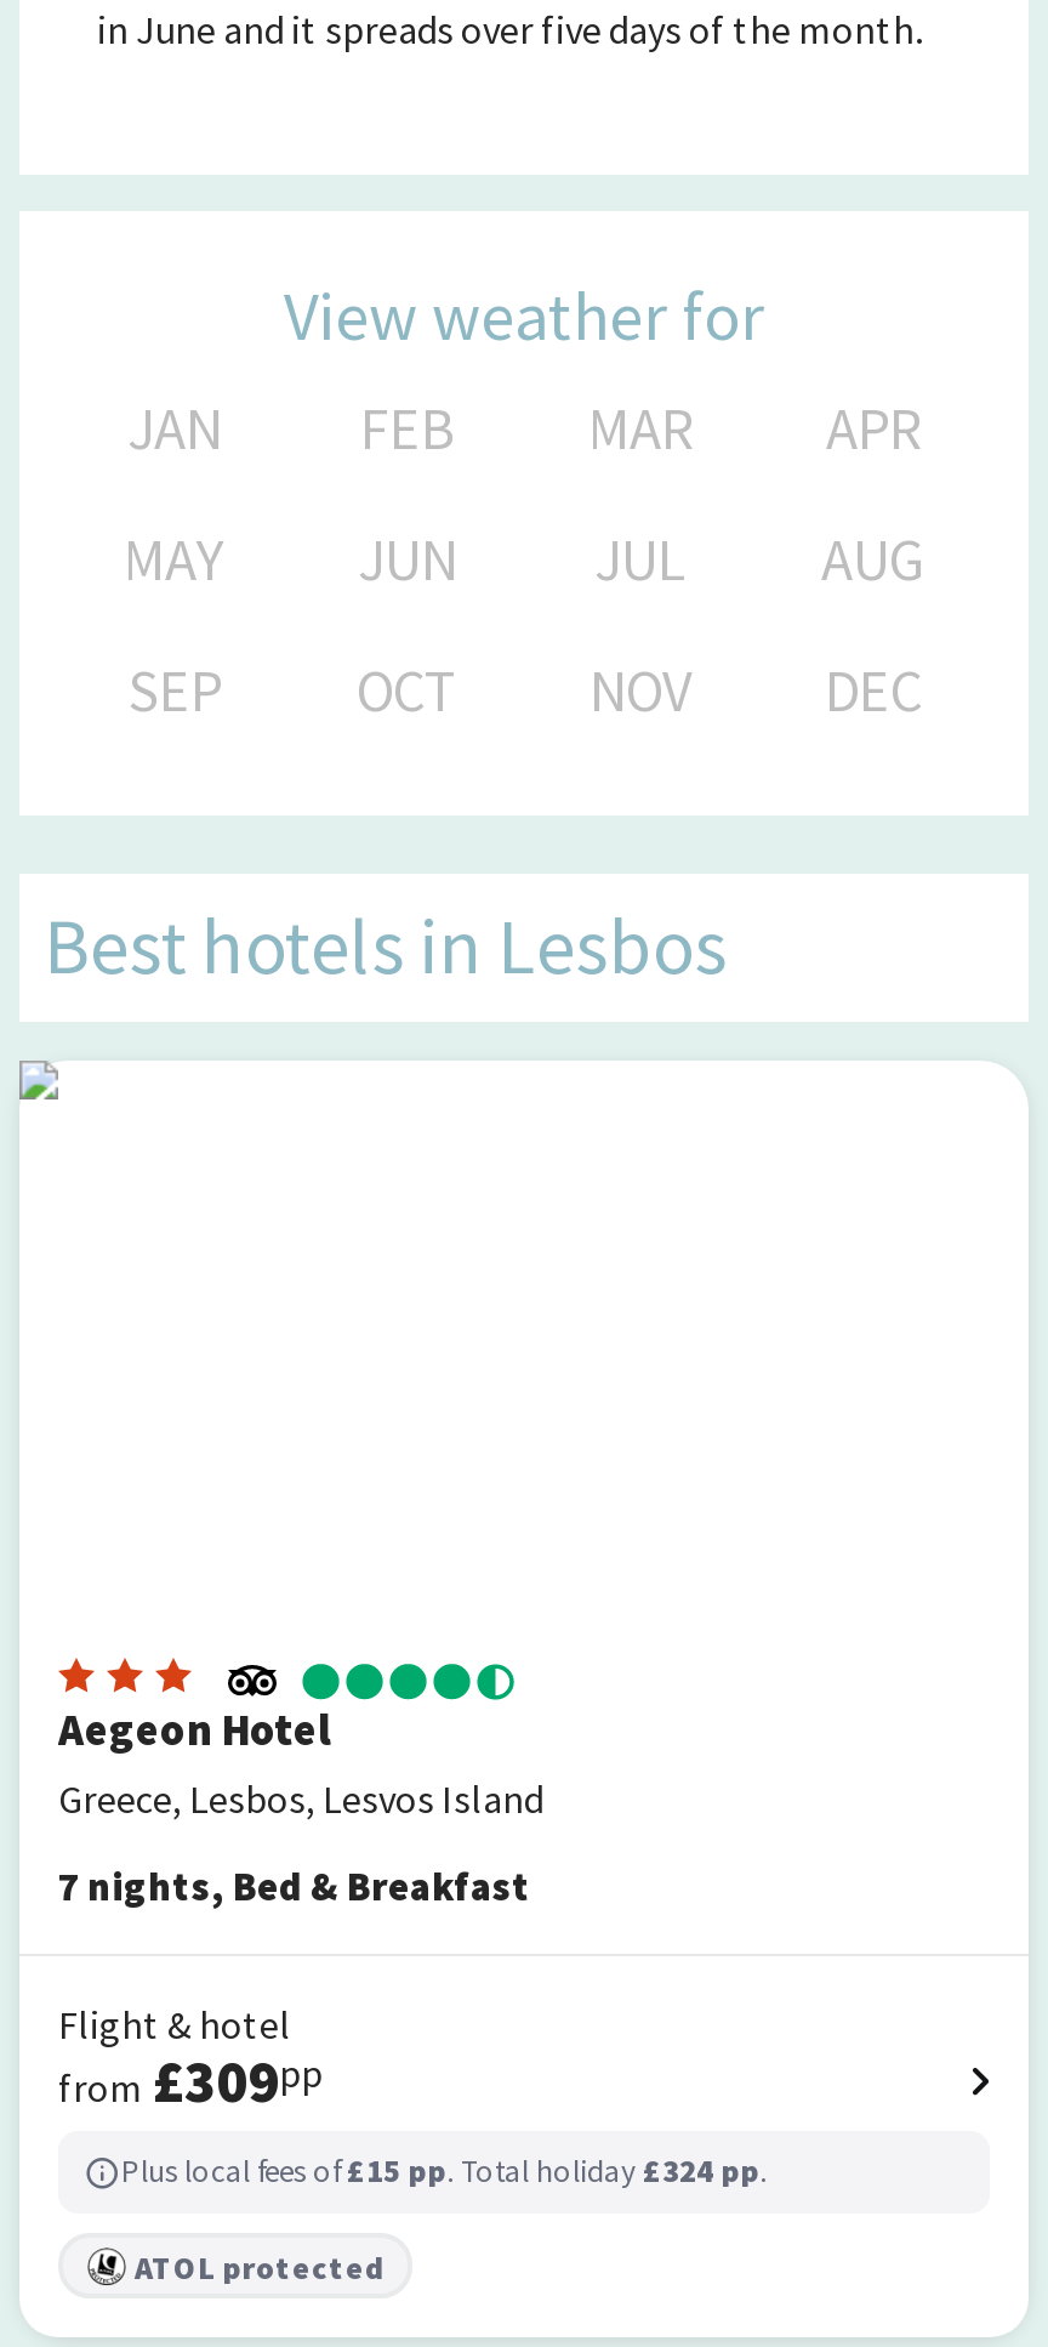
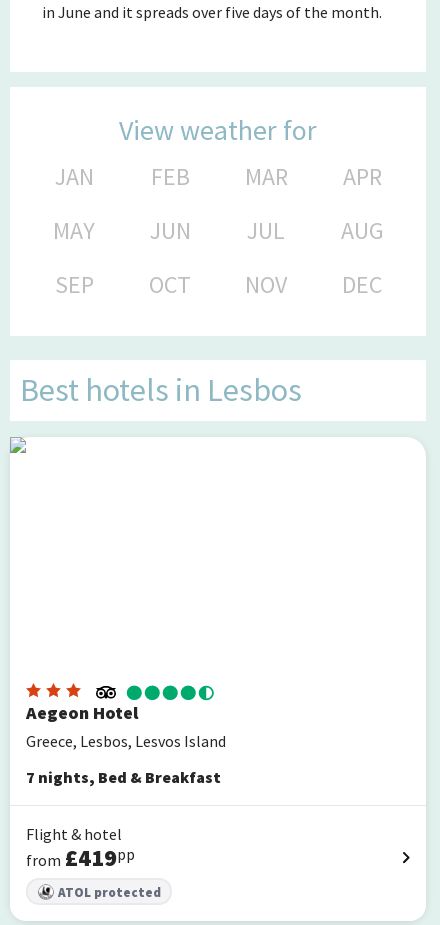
- from £309pp
- Plus local fees of£15 pp. Total holiday £324 pp.
+ from £419pp
